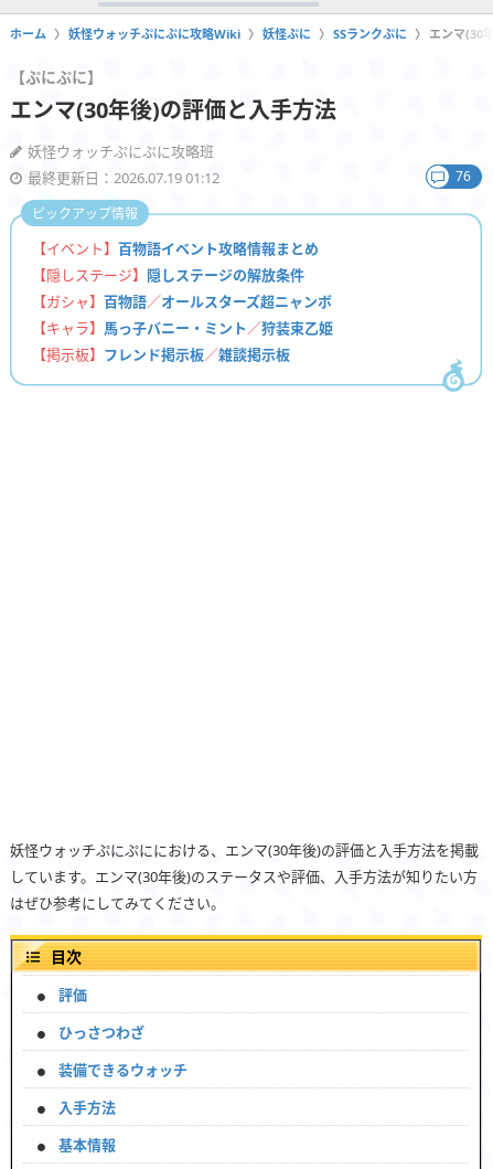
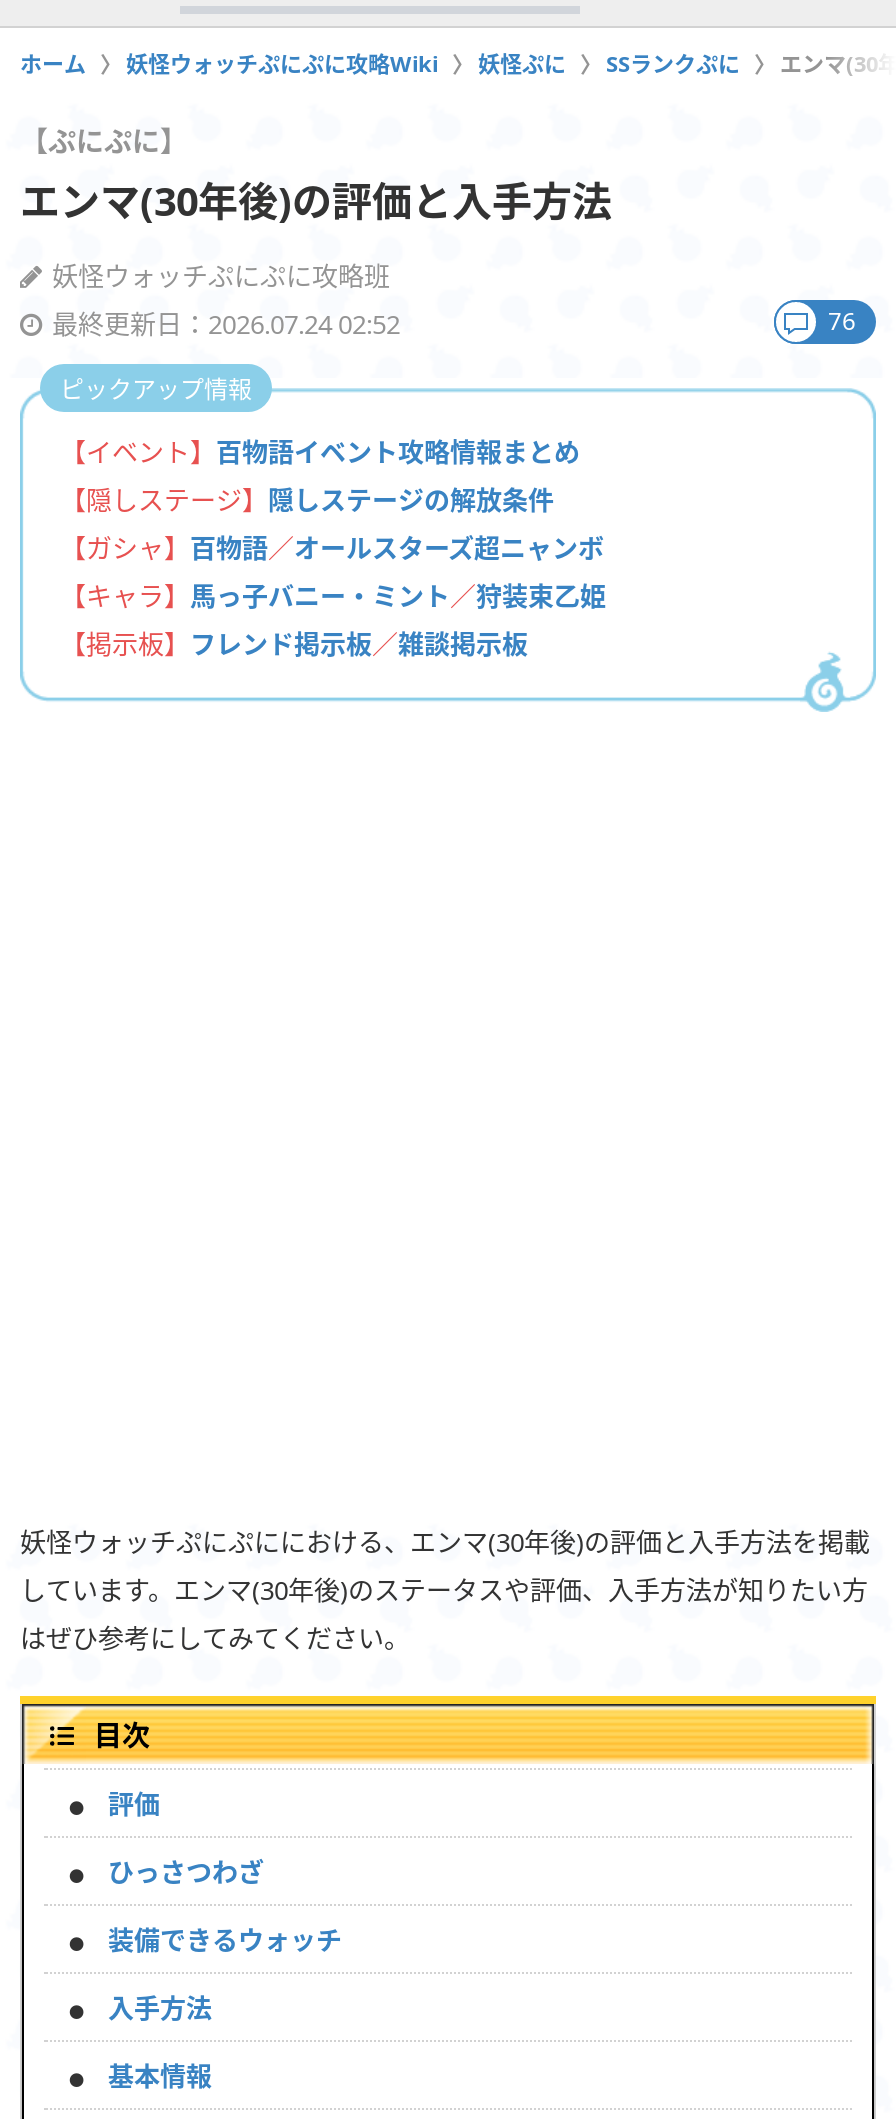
- 最終更新日：2026.07.19 01:12
+ 最終更新日：2026.07.24 02:52
